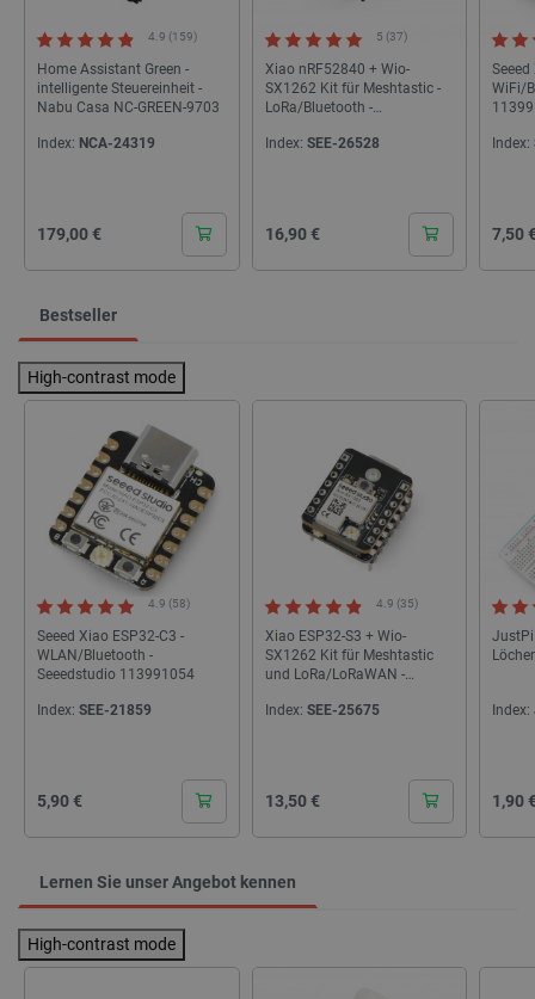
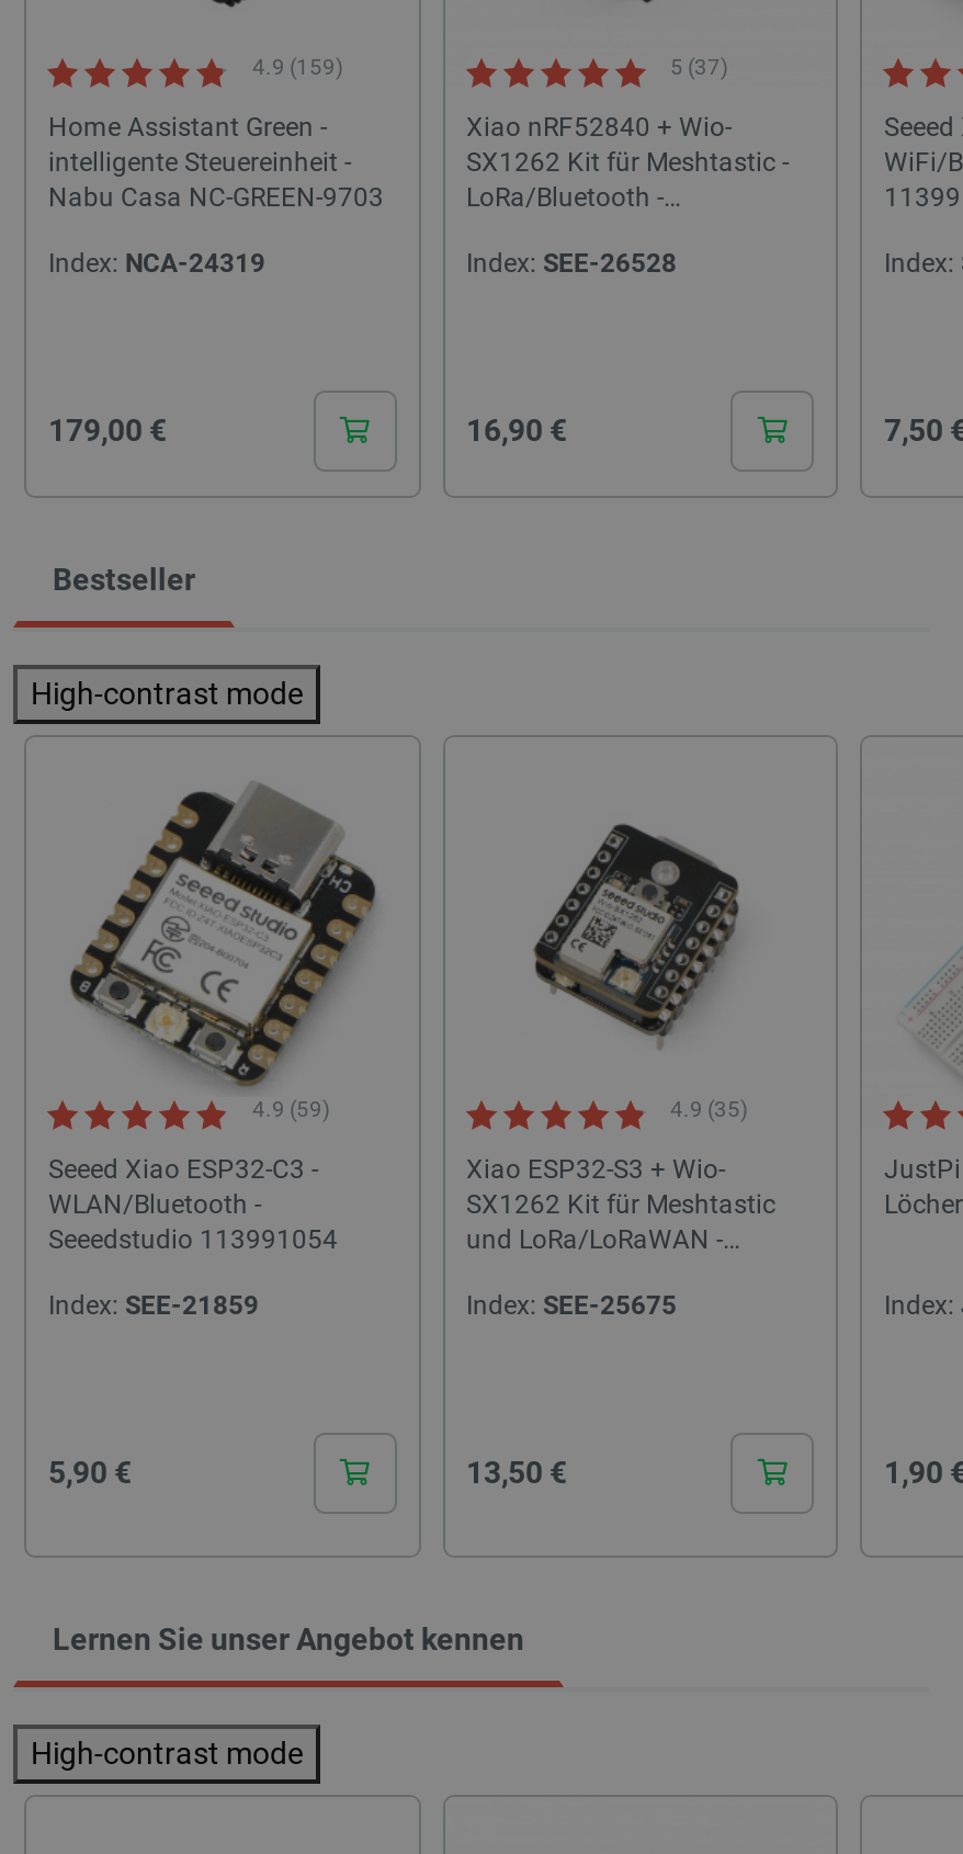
- 4.9 (58)
+ 4.9 (59)
